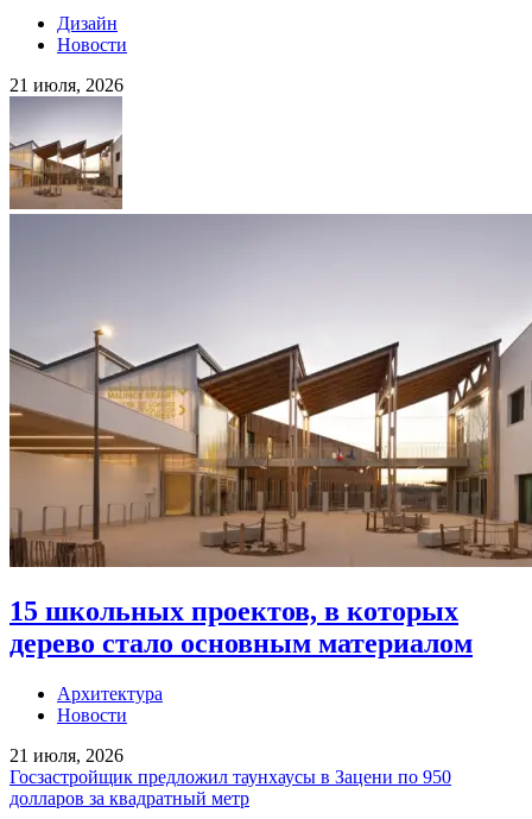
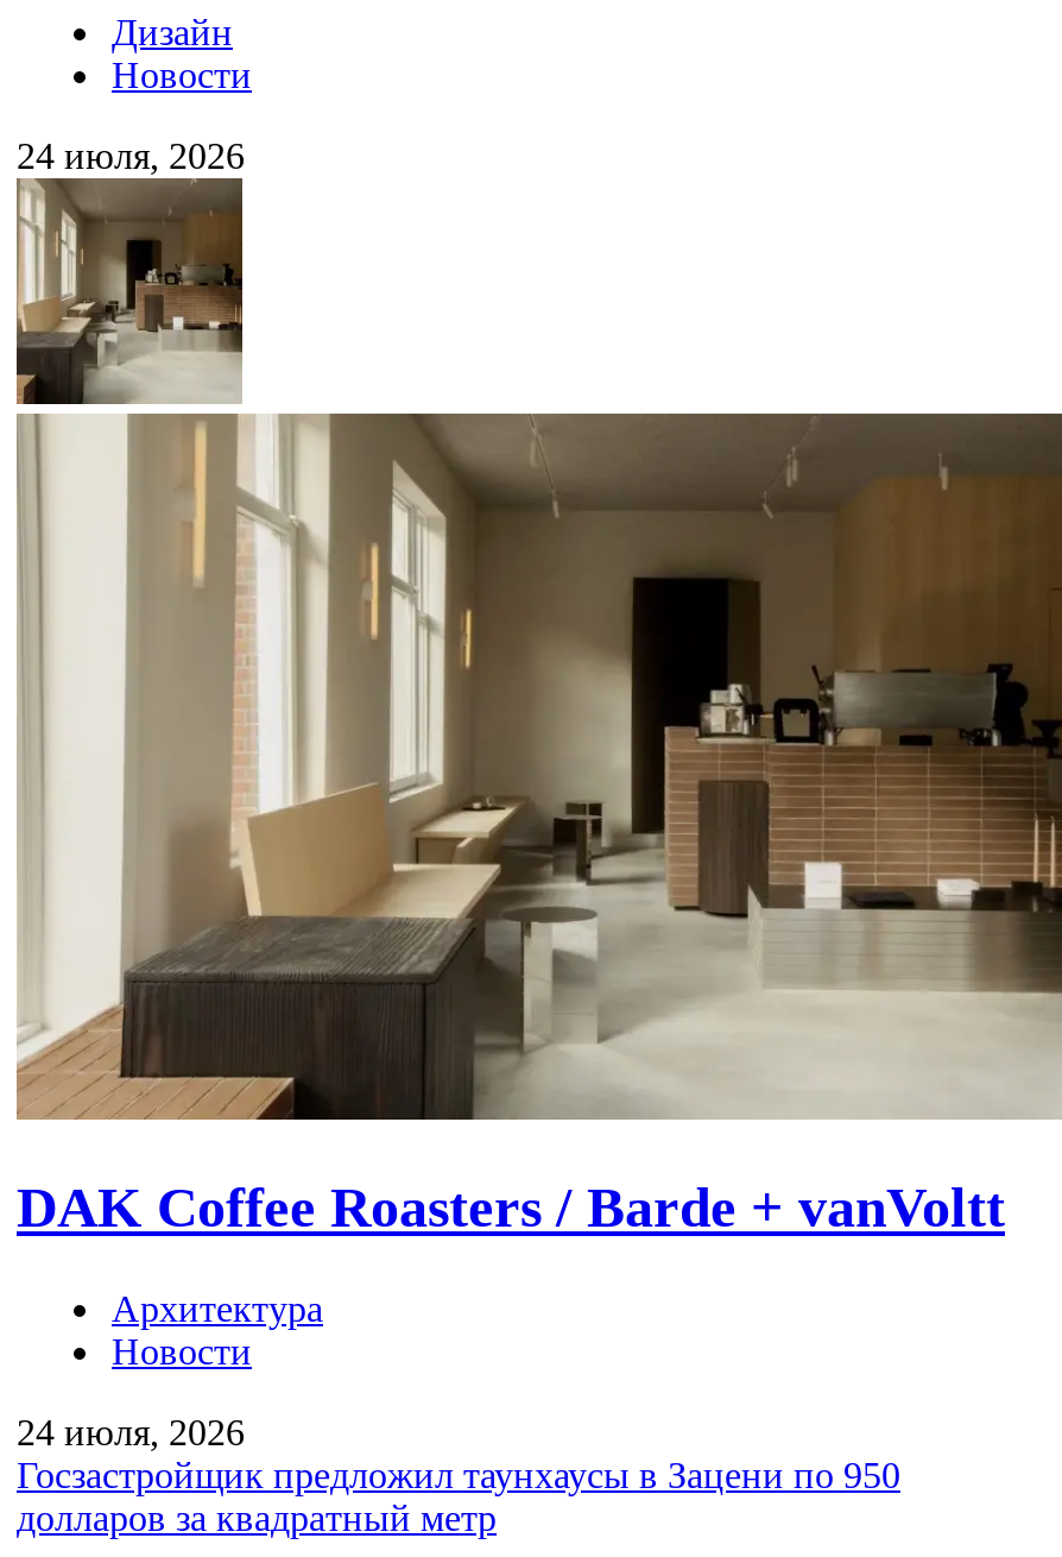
- 21 июля, 2026
+ 24 июля, 2026

- [image]
- 15 школьных проектов, в которых
- дерево стало основным материалом
+ [image]
+ DAK Coffee Roasters / Barde + vanVoltt

- 21 июля, 2026
+ 24 июля, 2026
